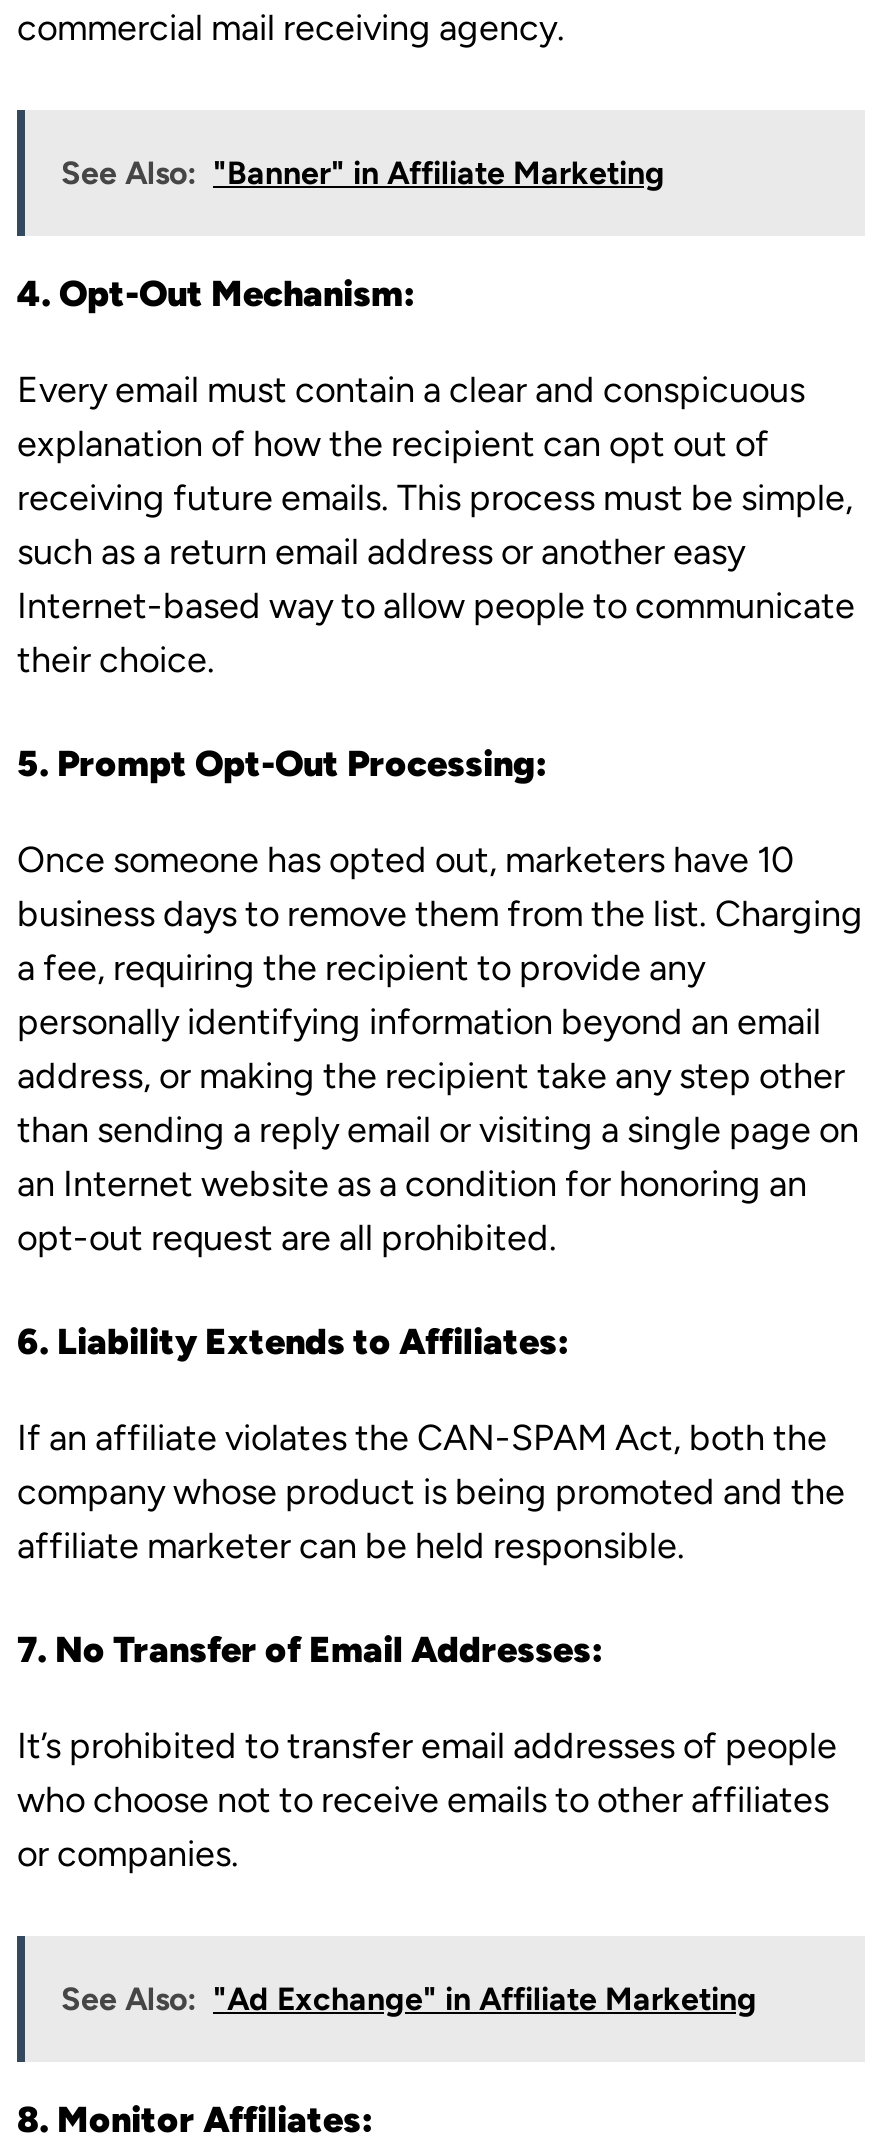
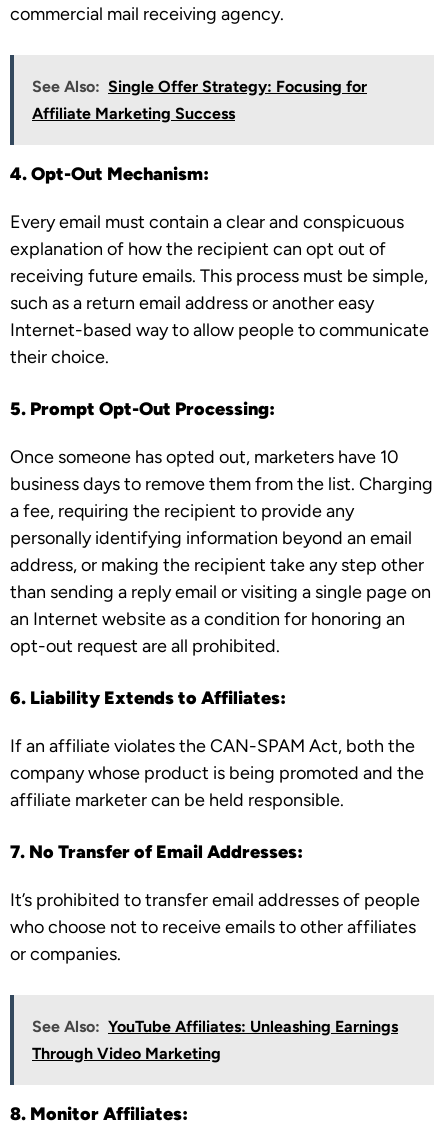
- See Also: "Banner" in Affiliate Marketing
+ See Also: Single Offer Strategy: Focusing for
+ Affiliate Marketing Success

- See Also: "Ad Exchange" in Affiliate Marketing
+ See Also: YouTube Affiliates: Unleashing Earnings
+ Through Video Marketing
